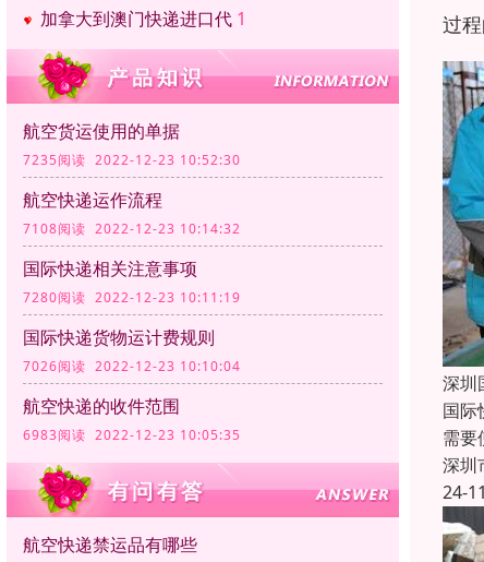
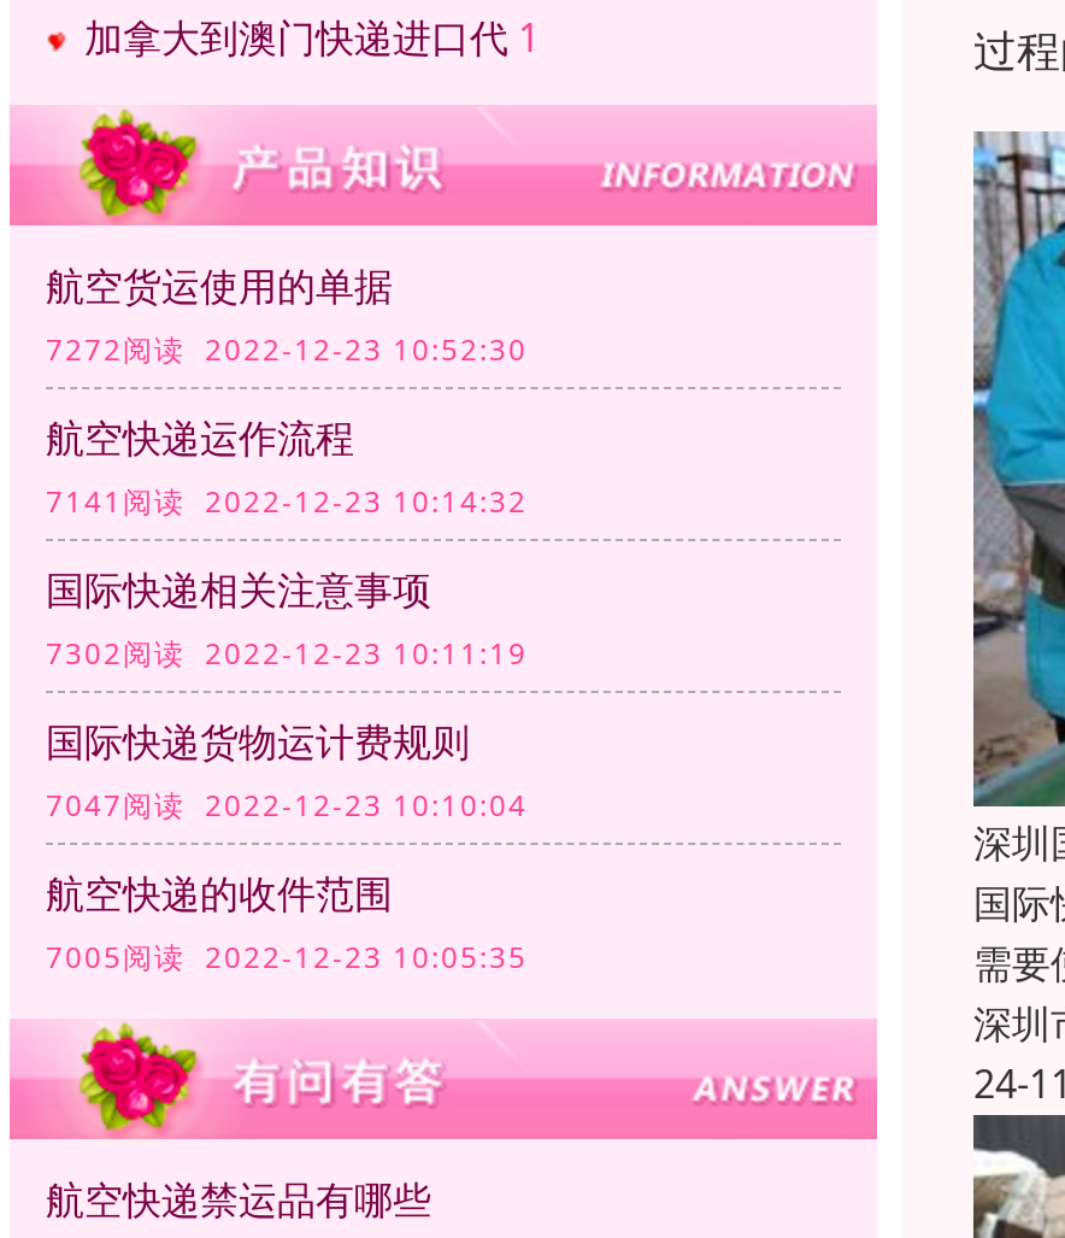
- 7235阅读 2022-12-23 10:52:30
+ 7272阅读 2022-12-23 10:52:30

- 7108阅读 2022-12-23 10:14:32
+ 7141阅读 2022-12-23 10:14:32

- 7280阅读 2022-12-23 10:11:19
+ 7302阅读 2022-12-23 10:11:19

- 7026阅读 2022-12-23 10:10:04
+ 7047阅读 2022-12-23 10:10:04

- 6983阅读 2022-12-23 10:05:35
+ 7005阅读 2022-12-23 10:05:35
